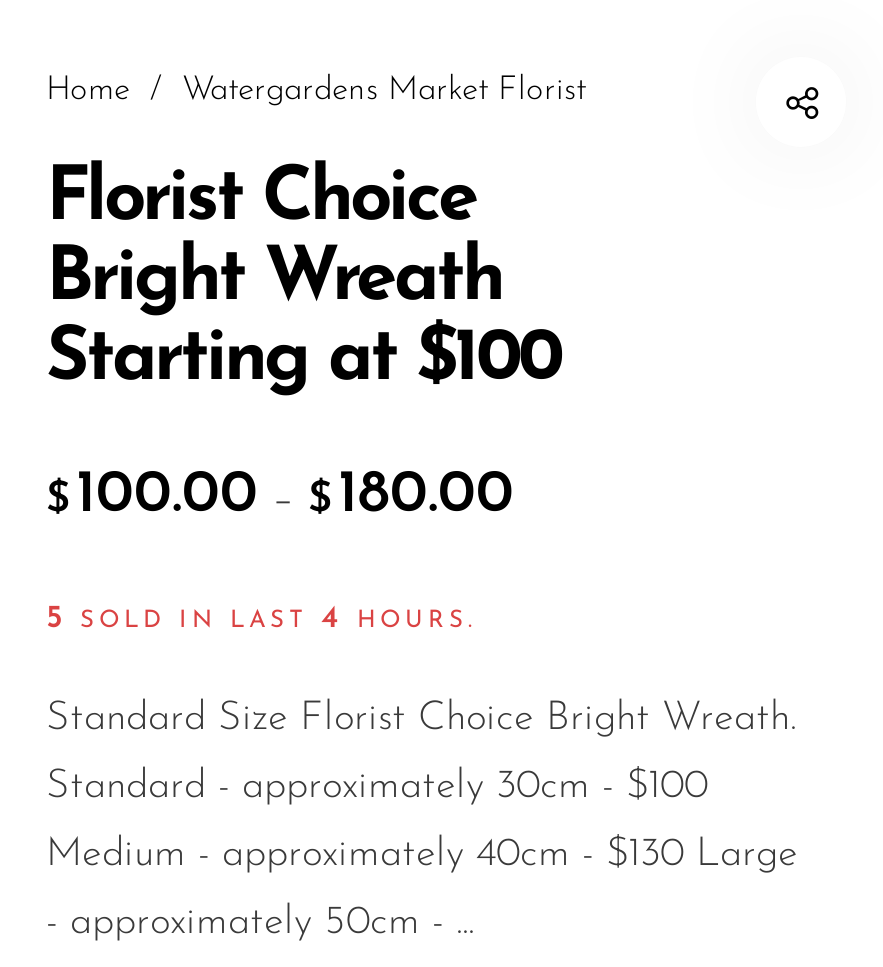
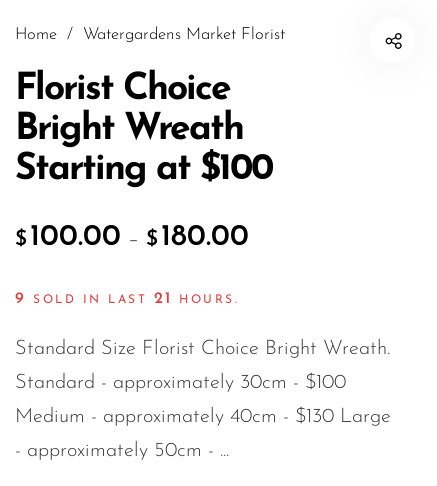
- 5 SOLD IN LAST 4 HOURS.
+ 9 SOLD IN LAST 21 HOURS.
